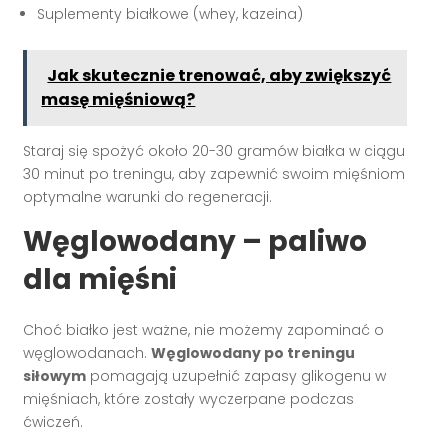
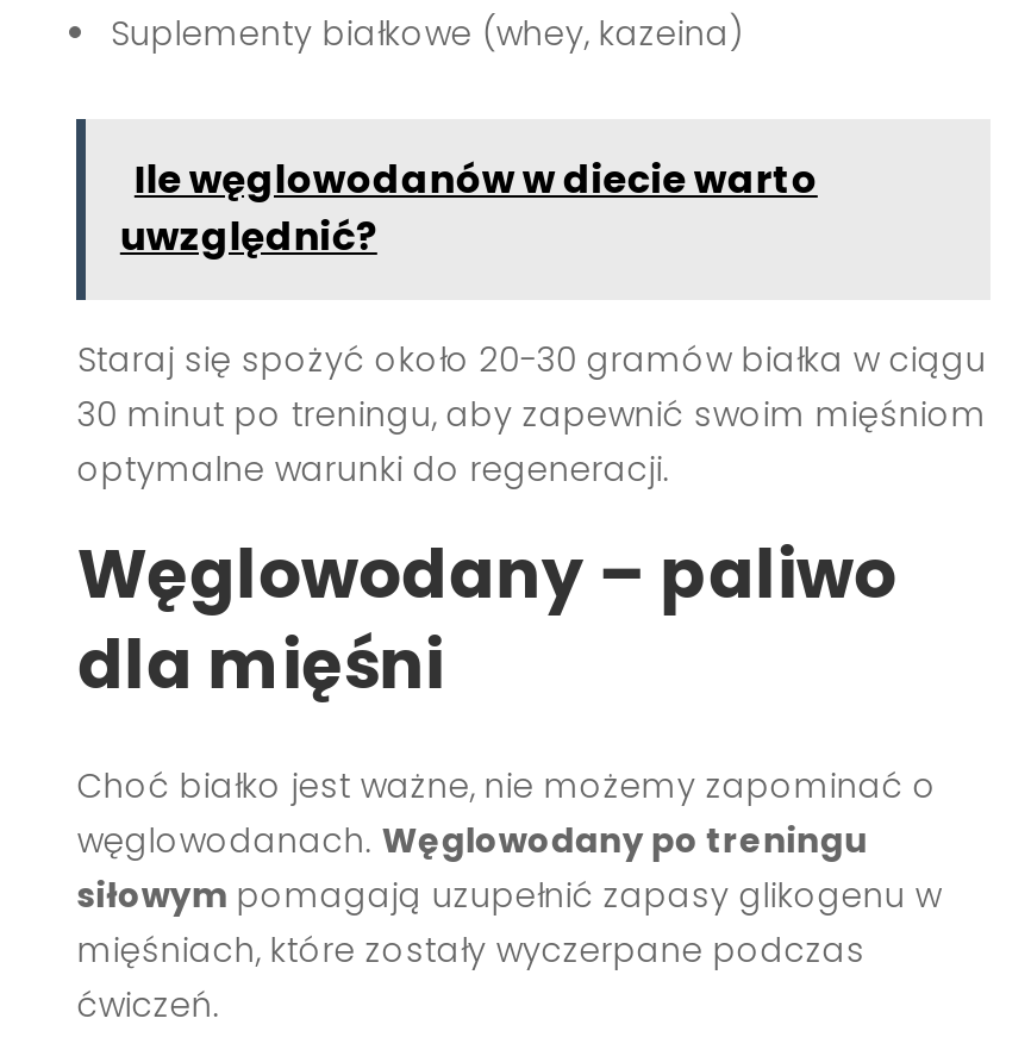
- Jak skutecznie trenować, aby zwiększyć
- masę mięśniową?
+ Ile węglowodanów w diecie warto
+ uwzględnić?
